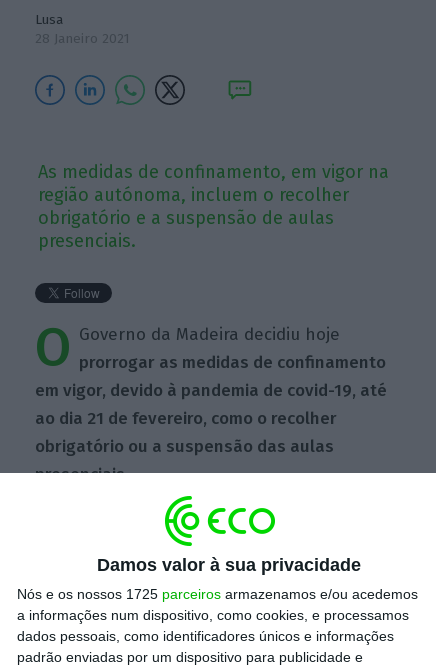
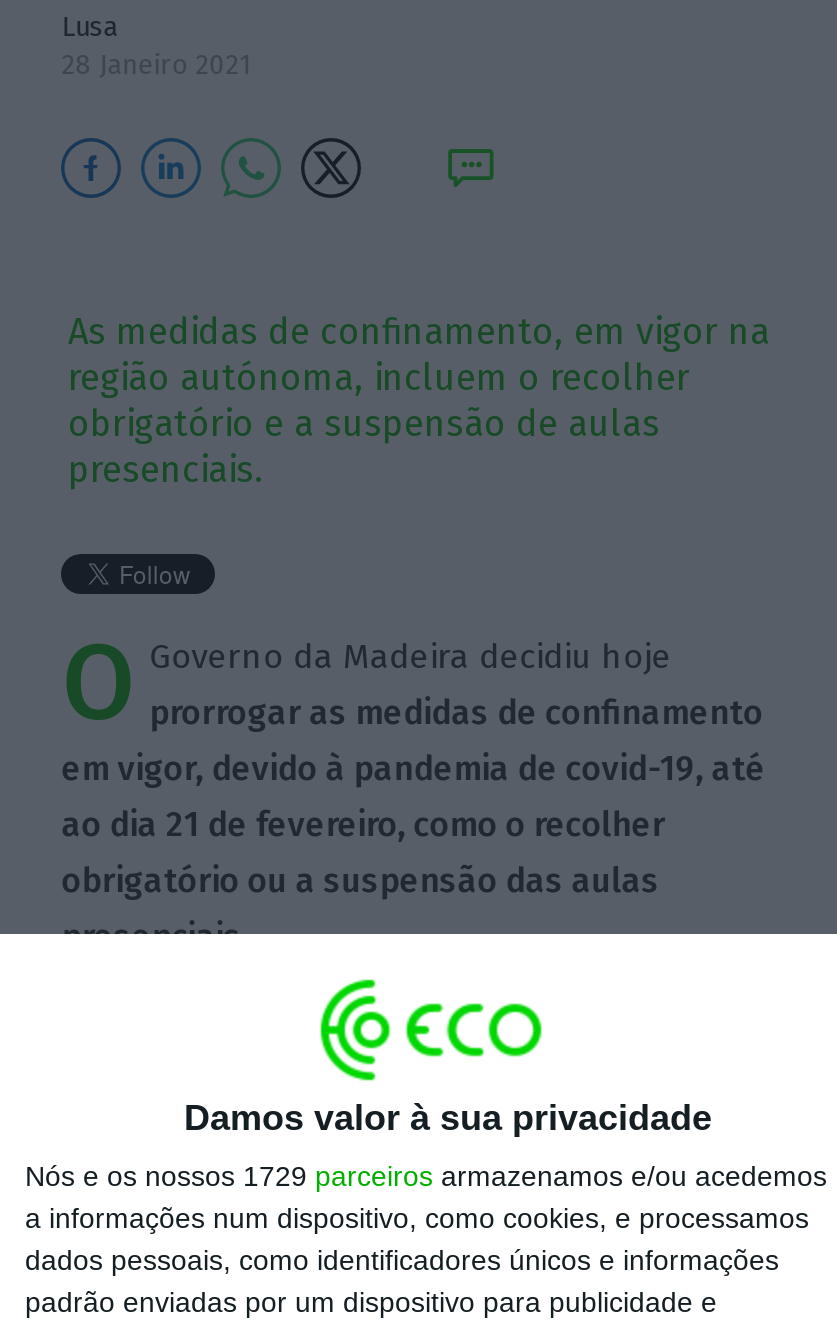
- Nós e os nossos 1725 parceiros armazenamos e/ou acedemos
+ Nós e os nossos 1729 parceiros armazenamos e/ou acedemos
